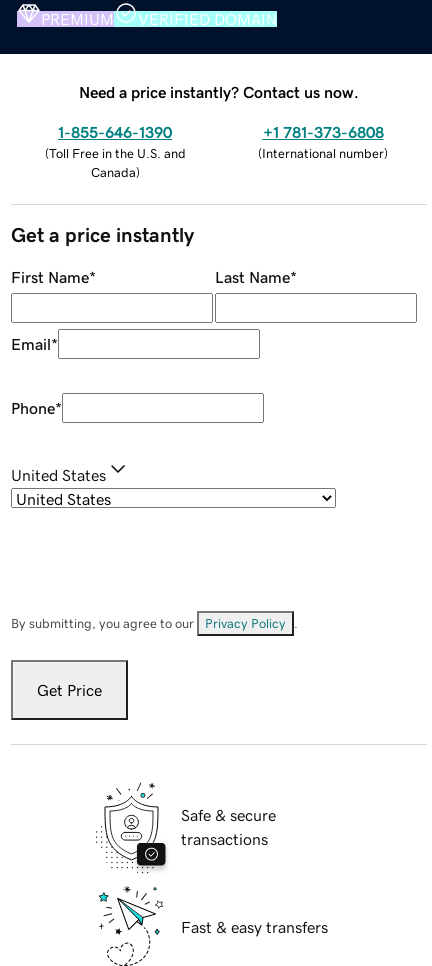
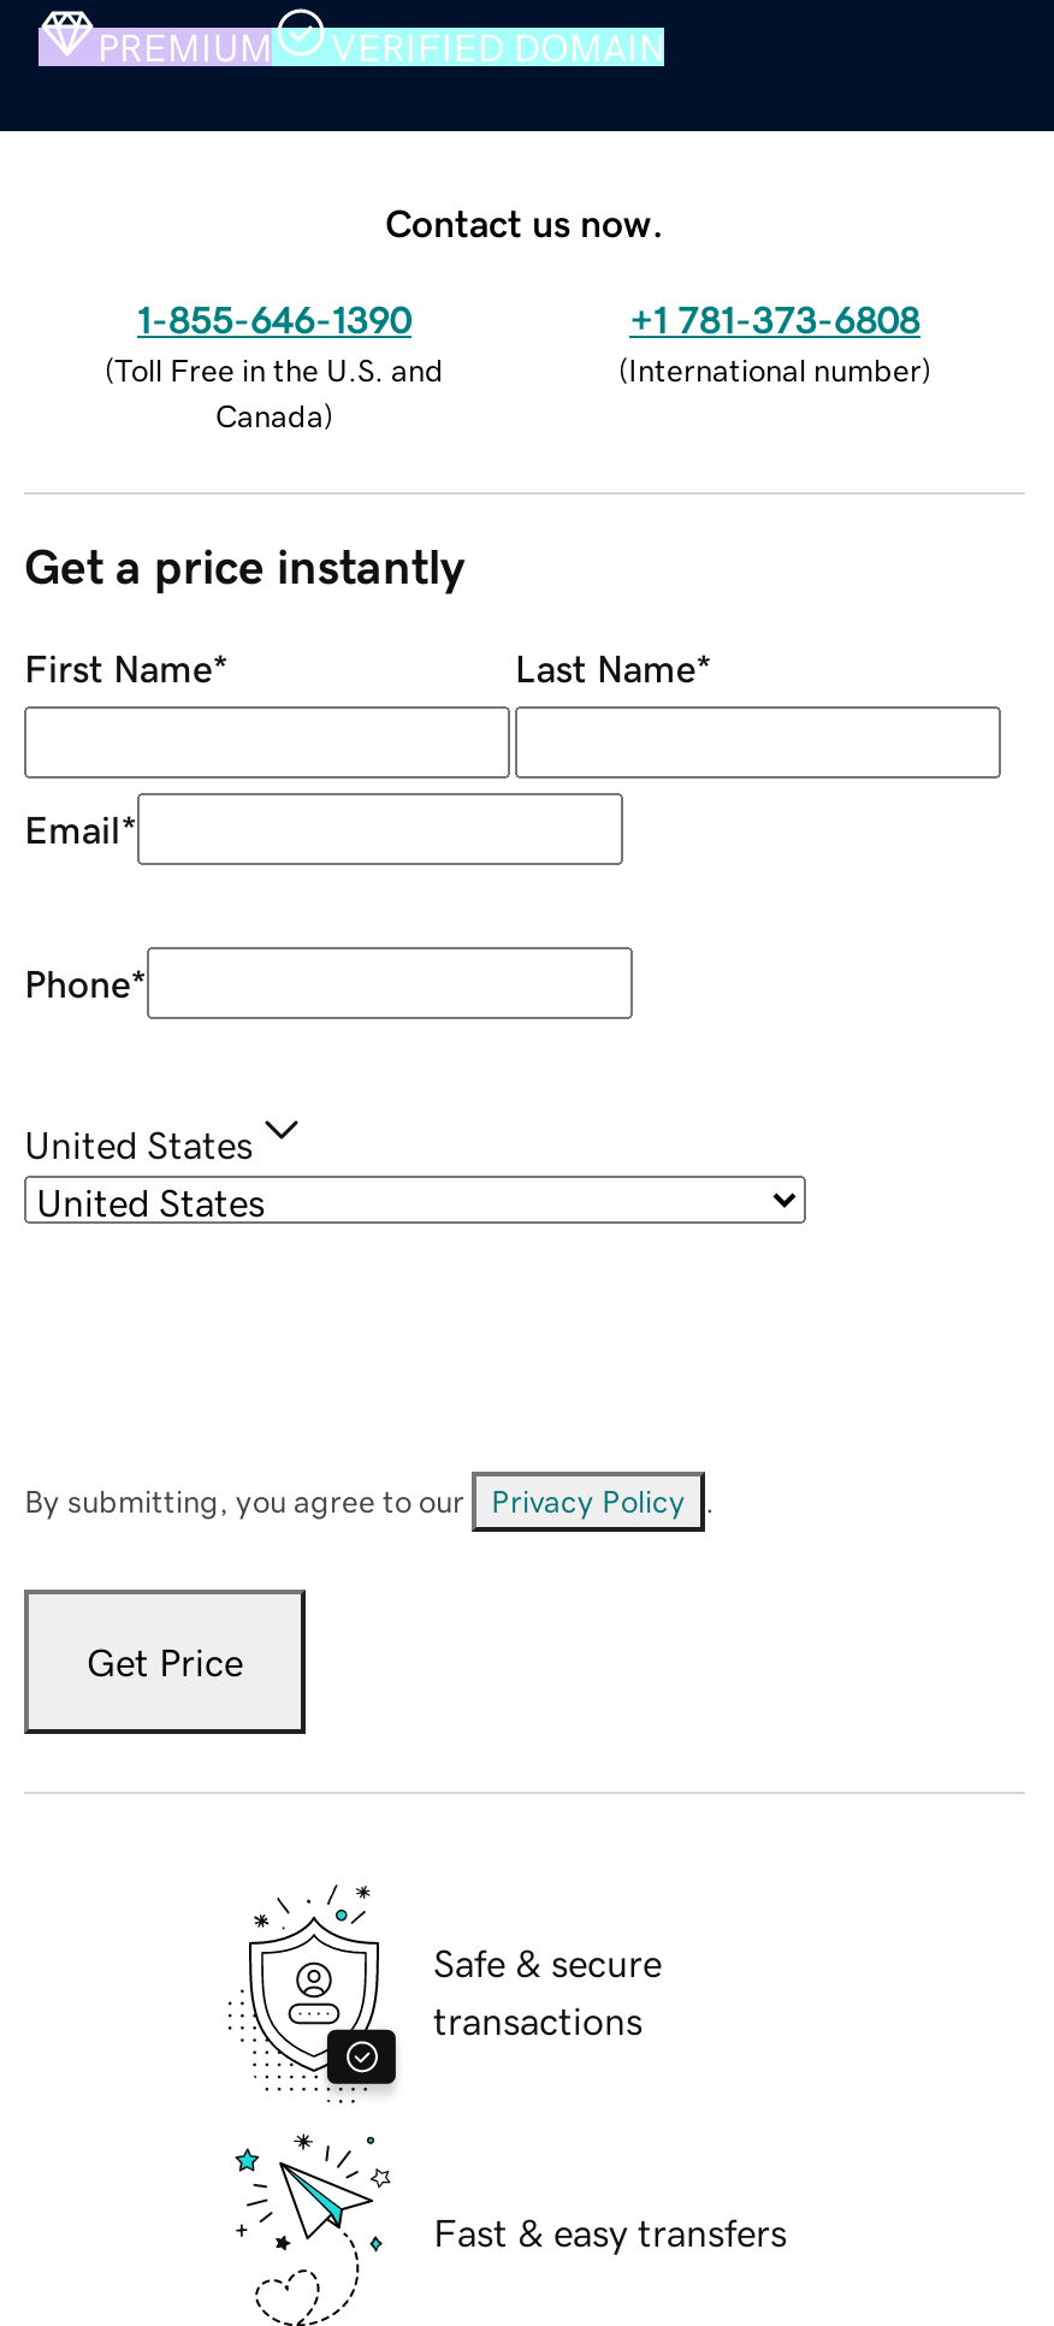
- Need a price instantly? Contact us now.
+ Contact us now.
